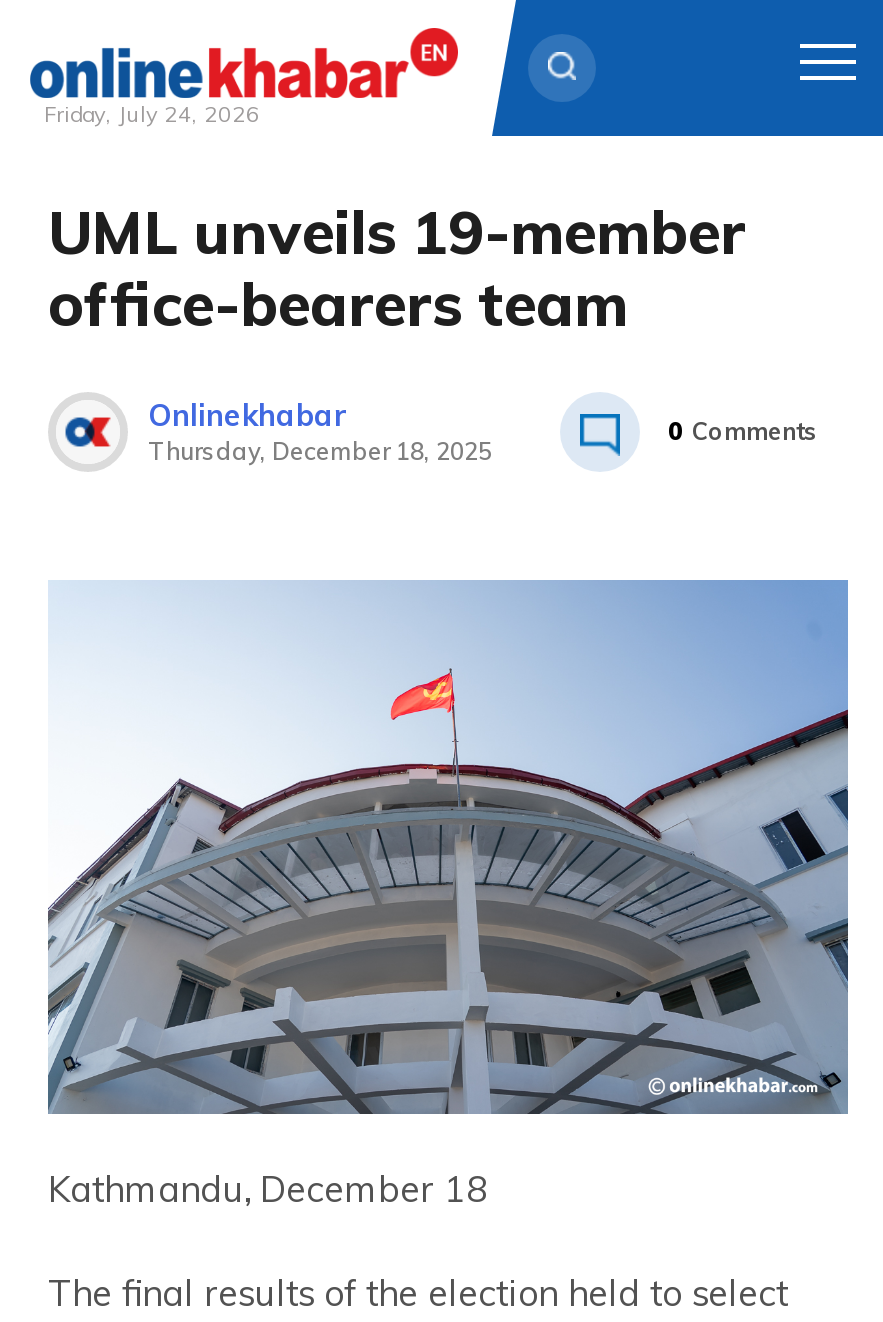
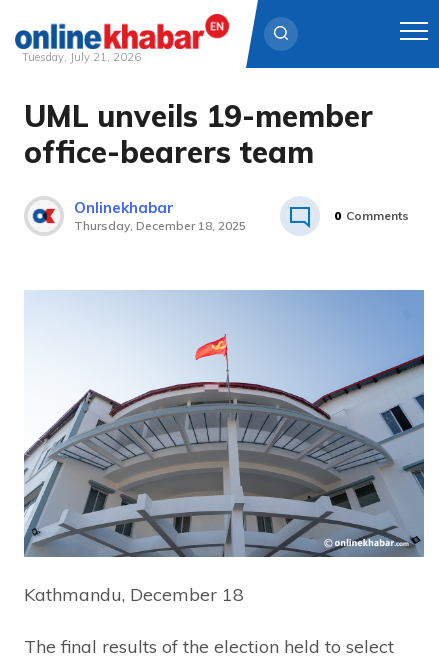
- Friday, July 24, 2026
+ Tuesday, July 21, 2026
